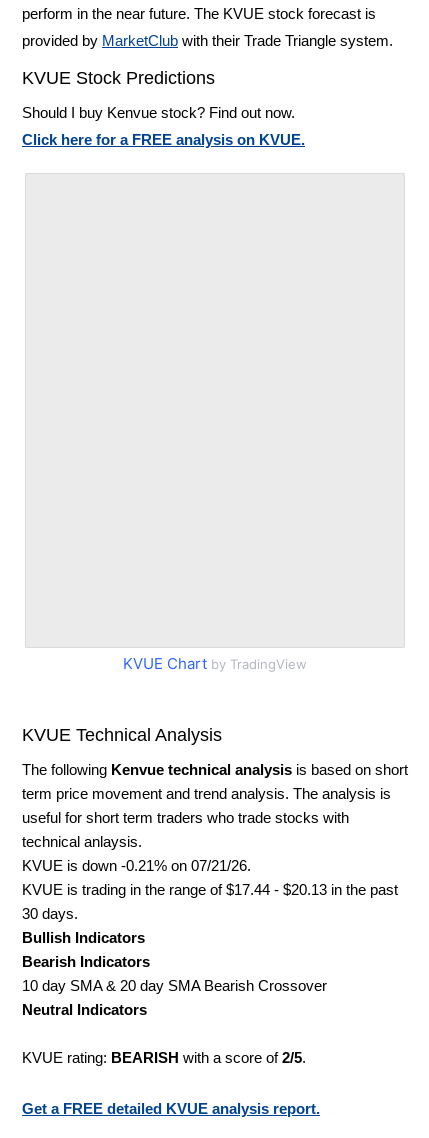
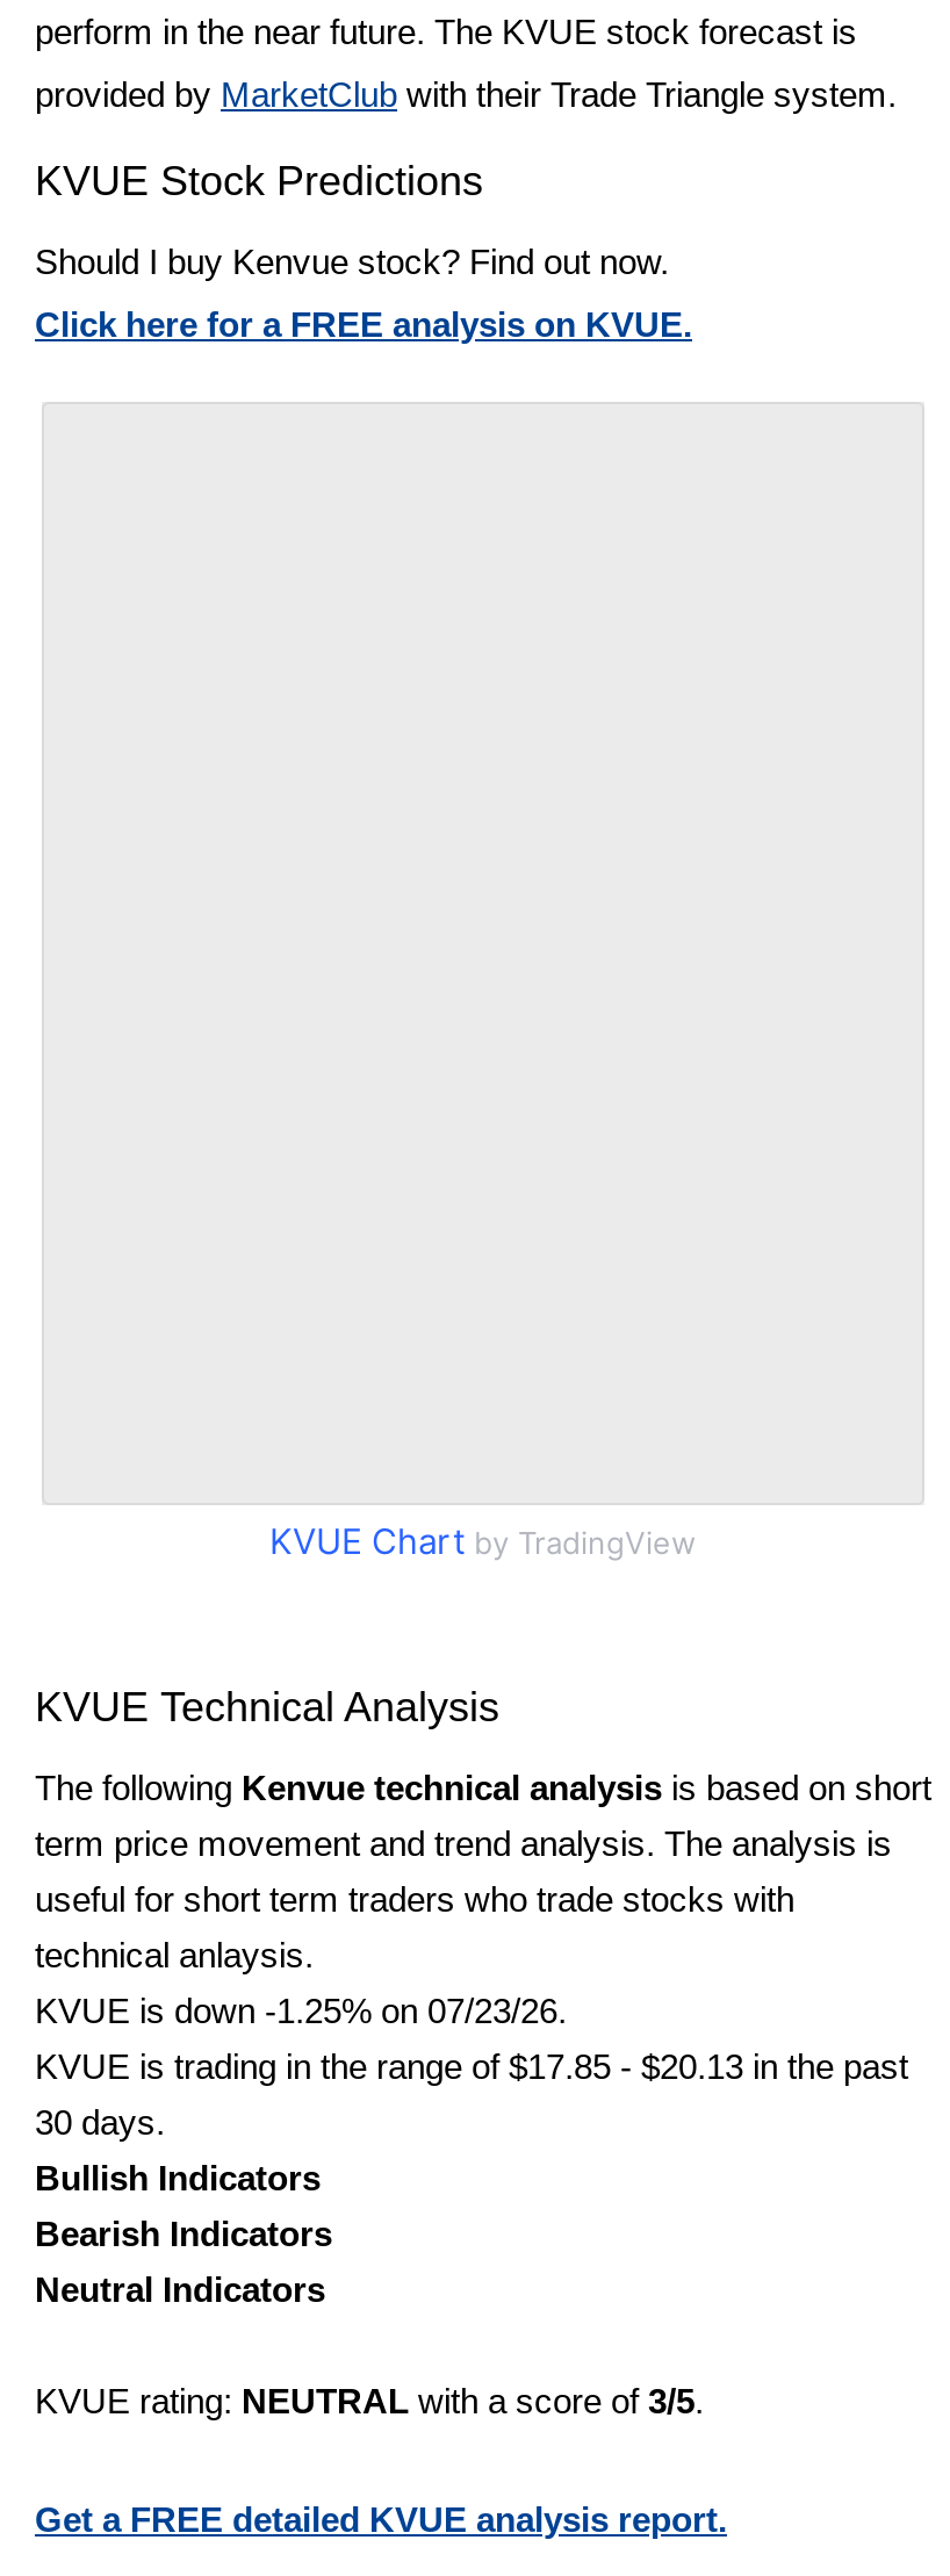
- KVUE is down -0.21% on 07/21/26.
+ KVUE is down -1.25% on 07/23/26.

- KVUE is trading in the range of $17.44 - $20.13 in the past
+ KVUE is trading in the range of $17.85 - $20.13 in the past

- 10 day SMA & 20 day SMA Bearish Crossover

- KVUE rating: BEARISH with a score of 2/5.
+ KVUE rating: NEUTRAL with a score of 3/5.
